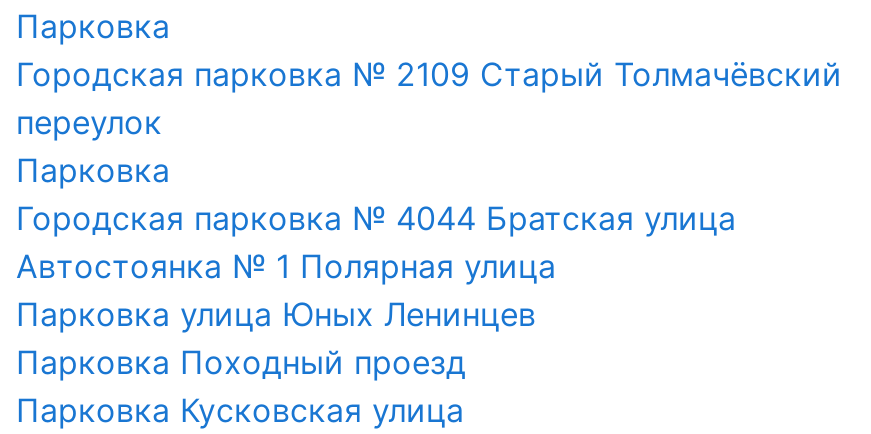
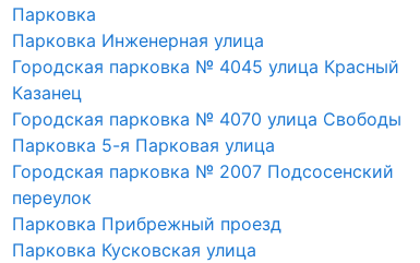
- Городская парковка № 2109 Старый Толмачёвский
+ Парковка Инженерная улица
+ Городская парковка № 4045 улица Красный
+ Казанец
+ Городская парковка № 4070 улица Свободы
+ Парковка 5-я Парковая улица
+ Городская парковка № 2007 Подсосенский

moved down: переулок

- Парковка
- Городская парковка № 4044 Братская улица
- Автостоянка № 1 Полярная улица
- Парковка улица Юных Ленинцев
- Парковка Походный проезд
+ Парковка Прибрежный проезд
